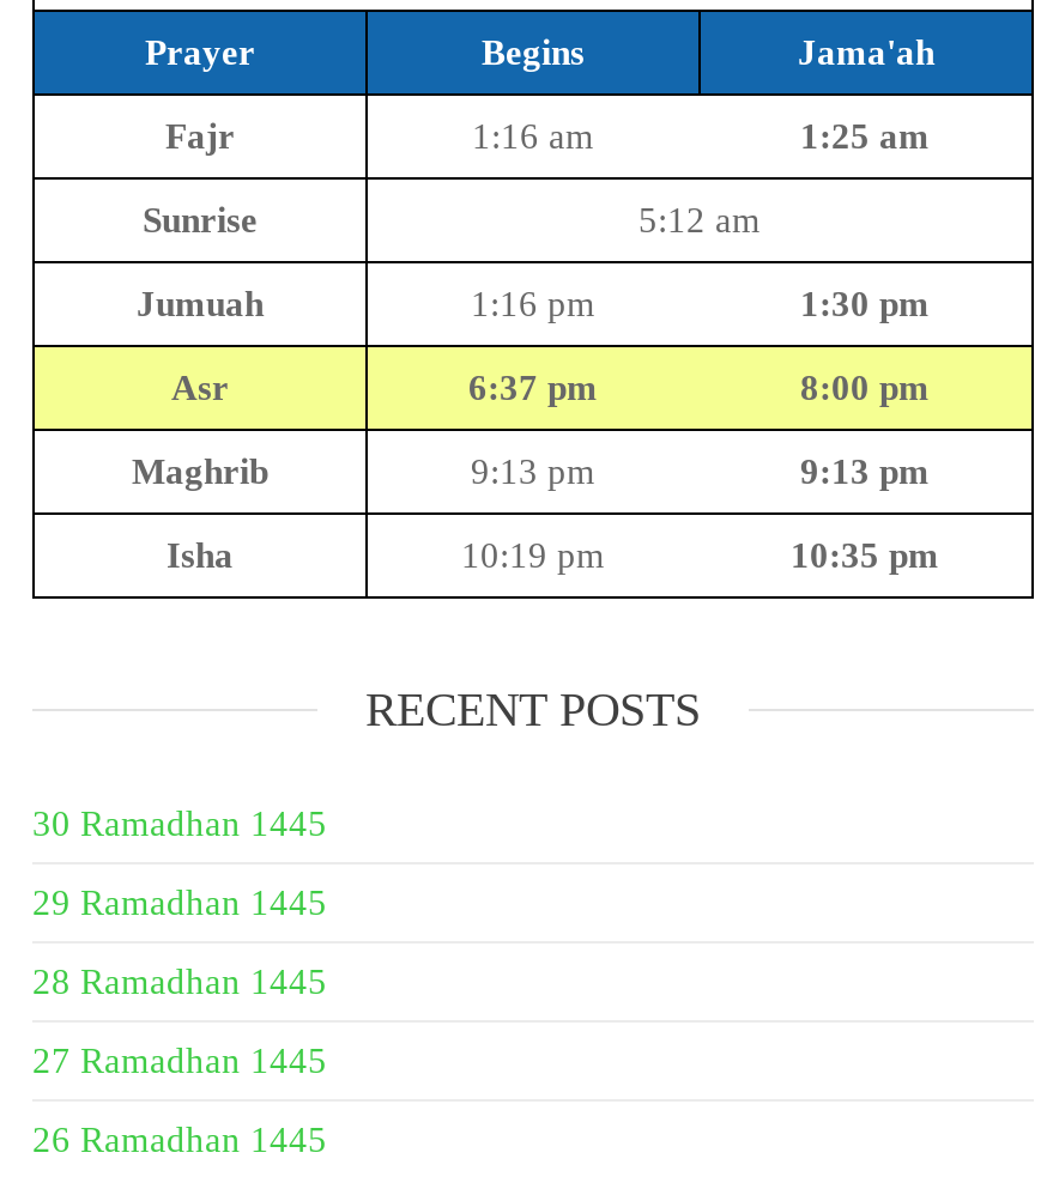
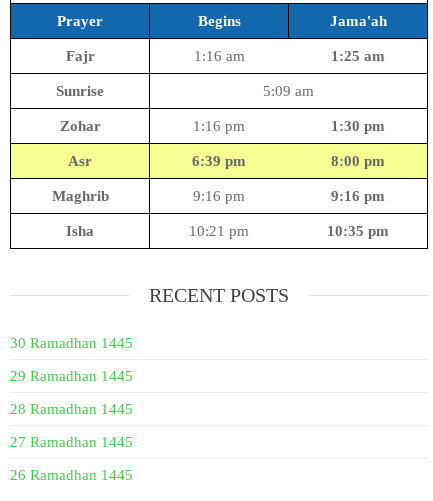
- 5:12 am
+ 5:09 am

- Jumuah
+ Zohar

- 6:37 pm
+ 6:39 pm

- 9:13 pm
+ 9:16 pm

- 9:13 pm
+ 9:16 pm

- 10:19 pm
+ 10:21 pm
